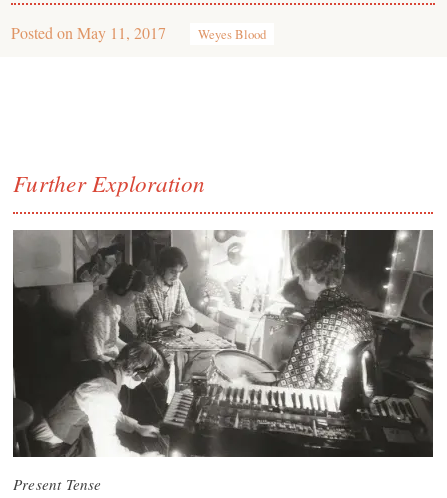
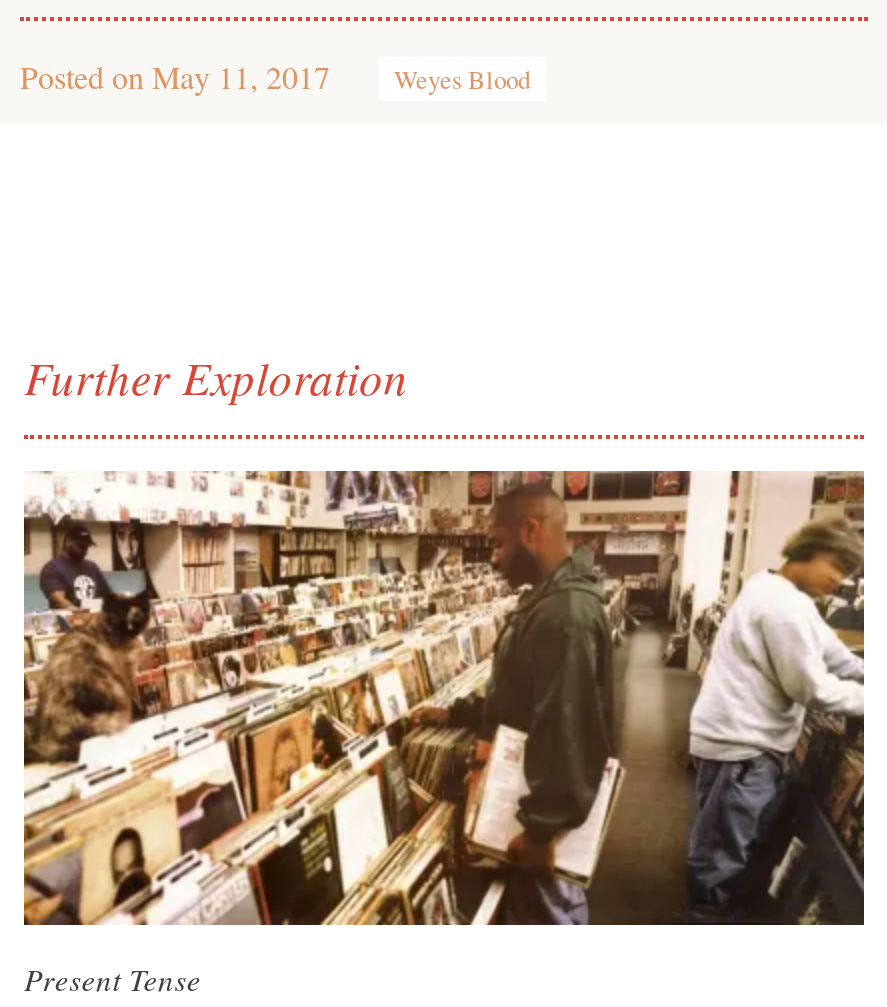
- [image]
+ [image]
